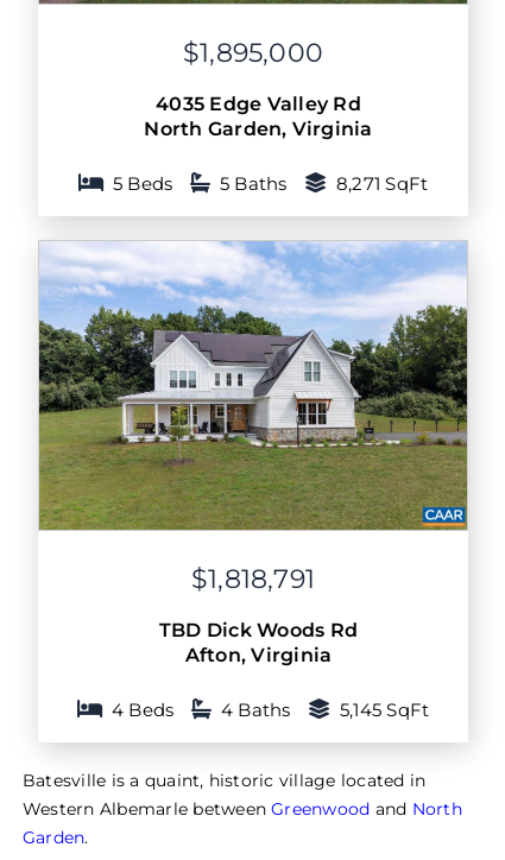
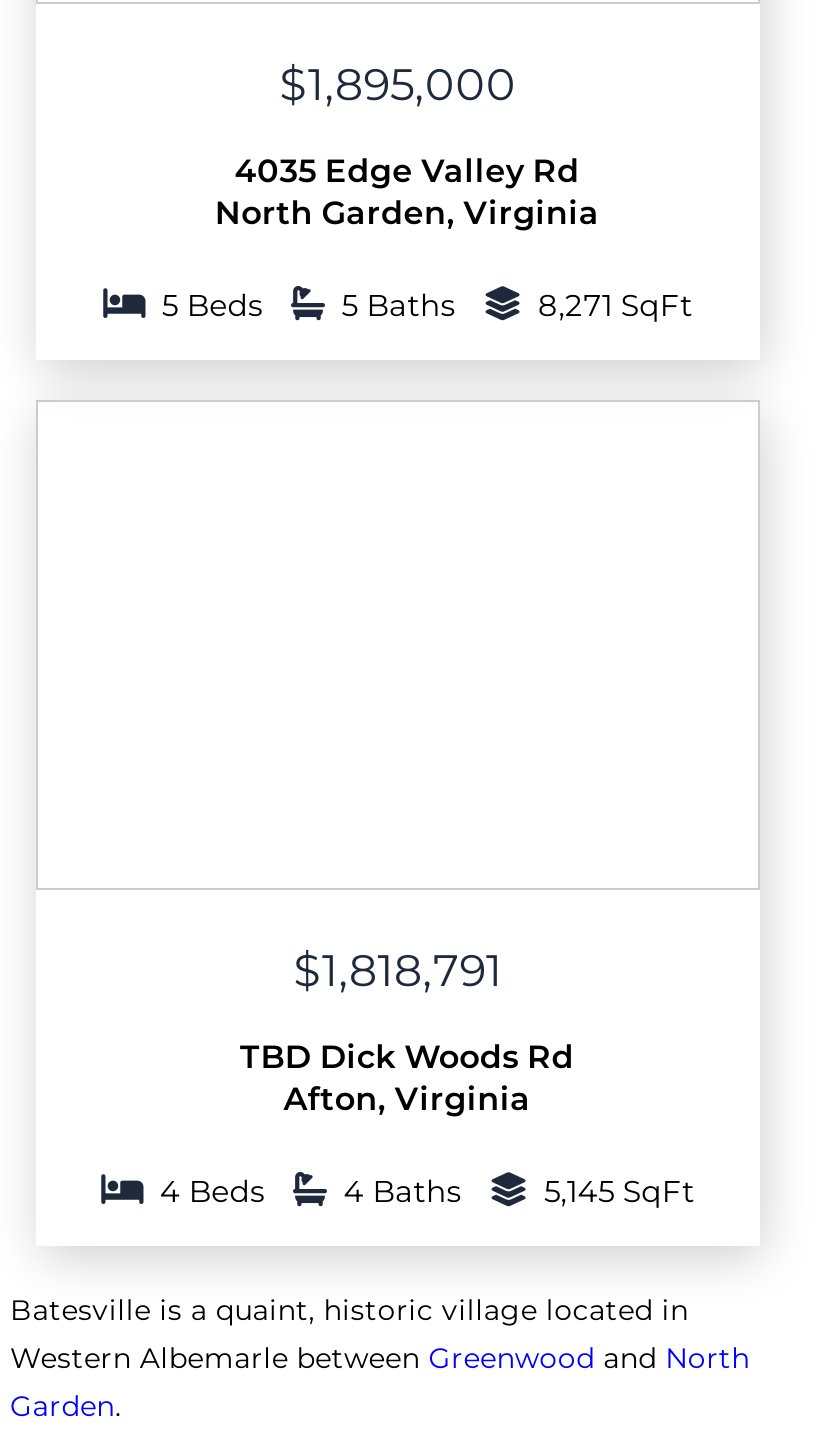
- [image]
